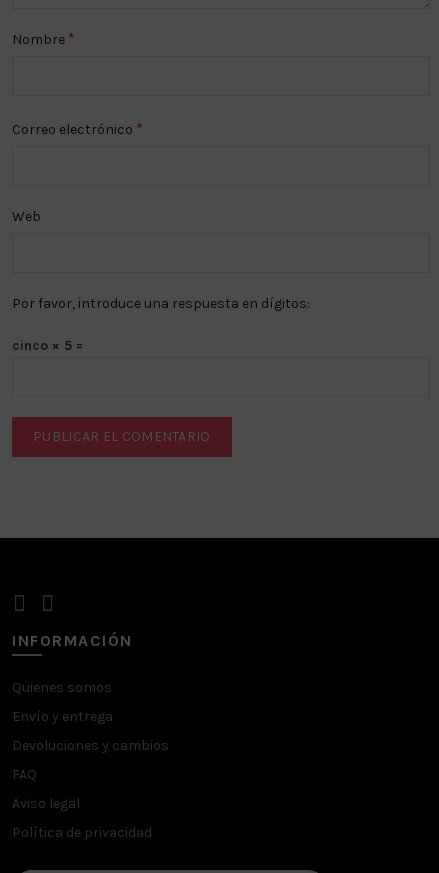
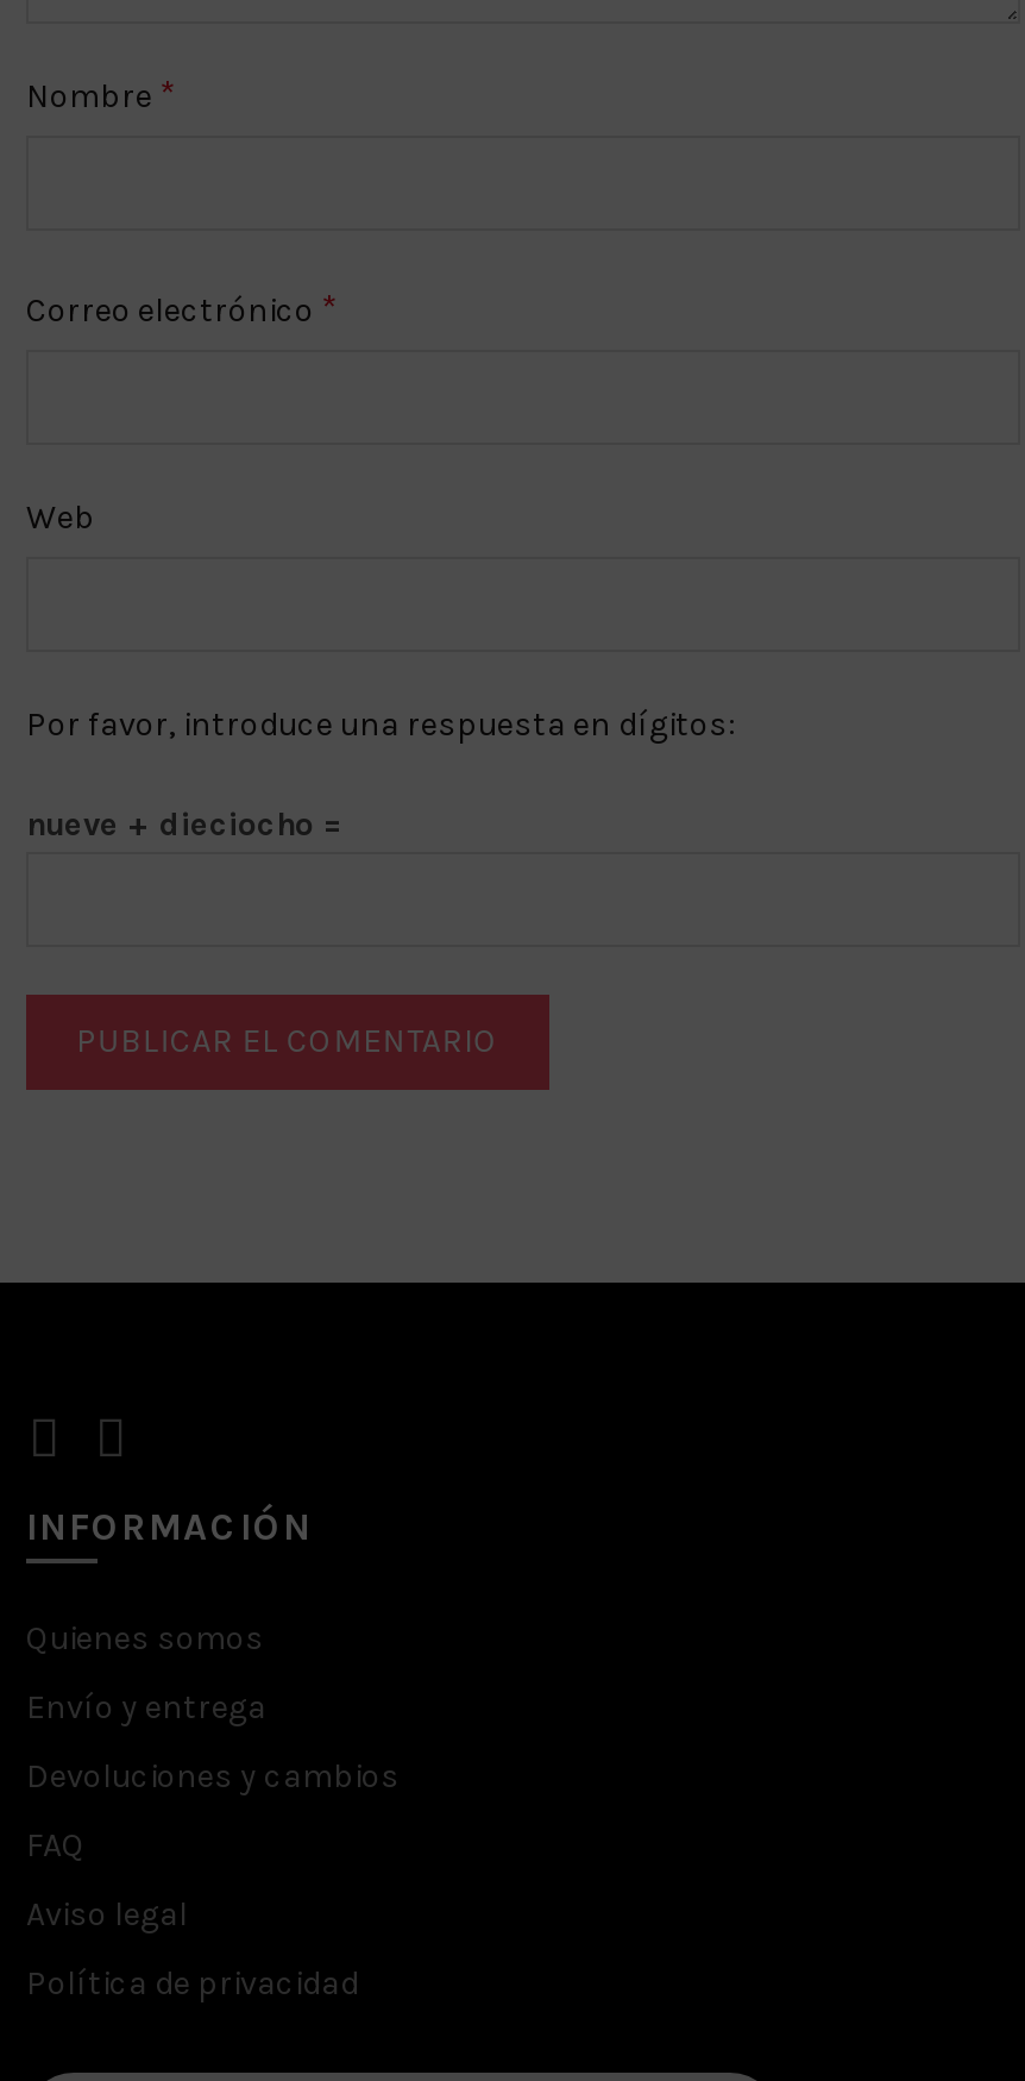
- cinco × 5 =
+ nueve + dieciocho =
